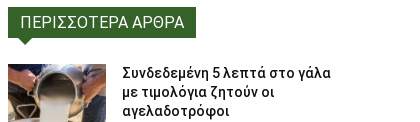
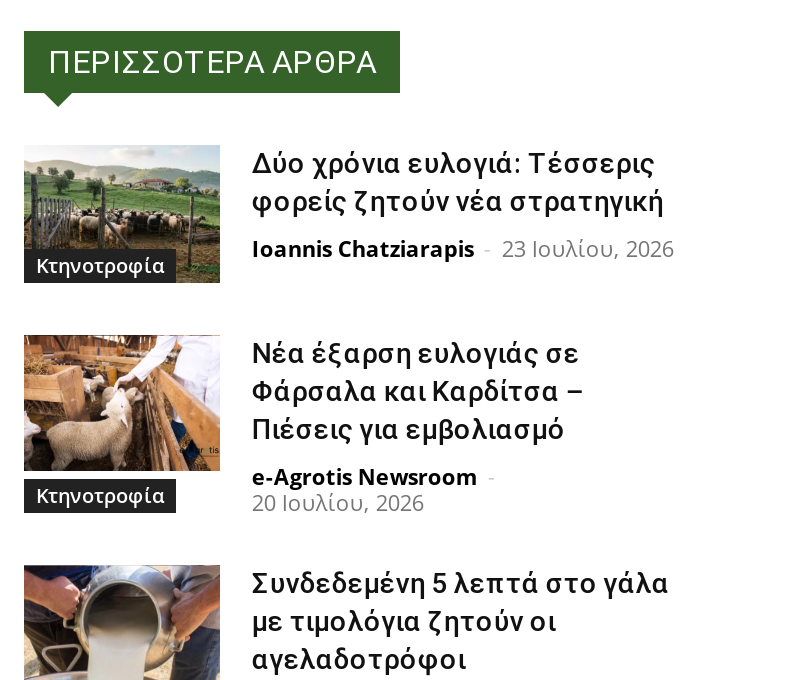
+ [image]
+ Κτηνοτροφία

+ [image]
+ Κτηνοτροφία

+ Δύο χρόνια ευλογιά: Τέσσερις
+ φορείς ζητούν νέα στρατηγική
+ Ioannis Chatziarapis - 23 Ιουλίου, 2026

+ Νέα έξαρση ευλογιάς σε
+ Φάρσαλα και Καρδίτσα –
+ Πιέσεις για εμβολιασμό
+ e-Agrotis Newsroom -
+ 20 Ιουλίου, 2026
